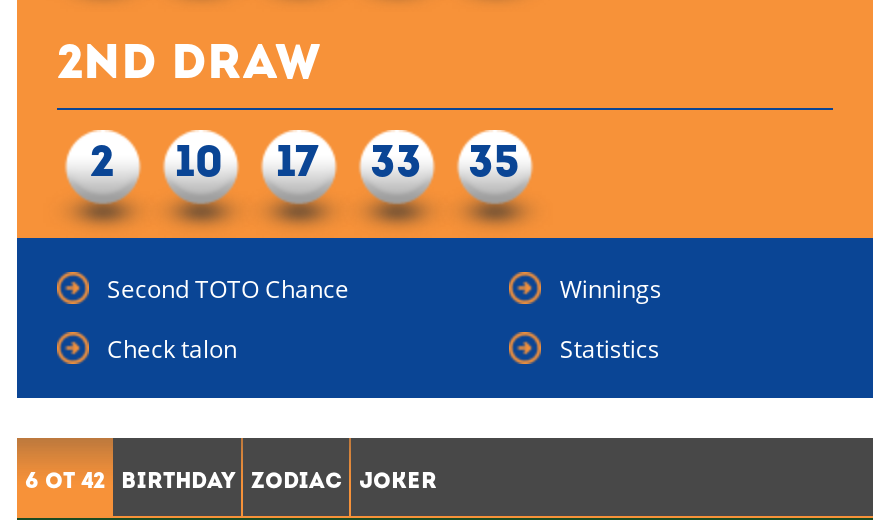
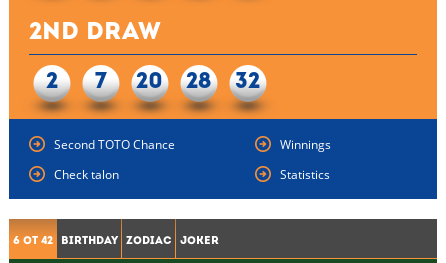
- 10
+ 7

- 17
+ 20

- 33
+ 28

- 35
+ 32
